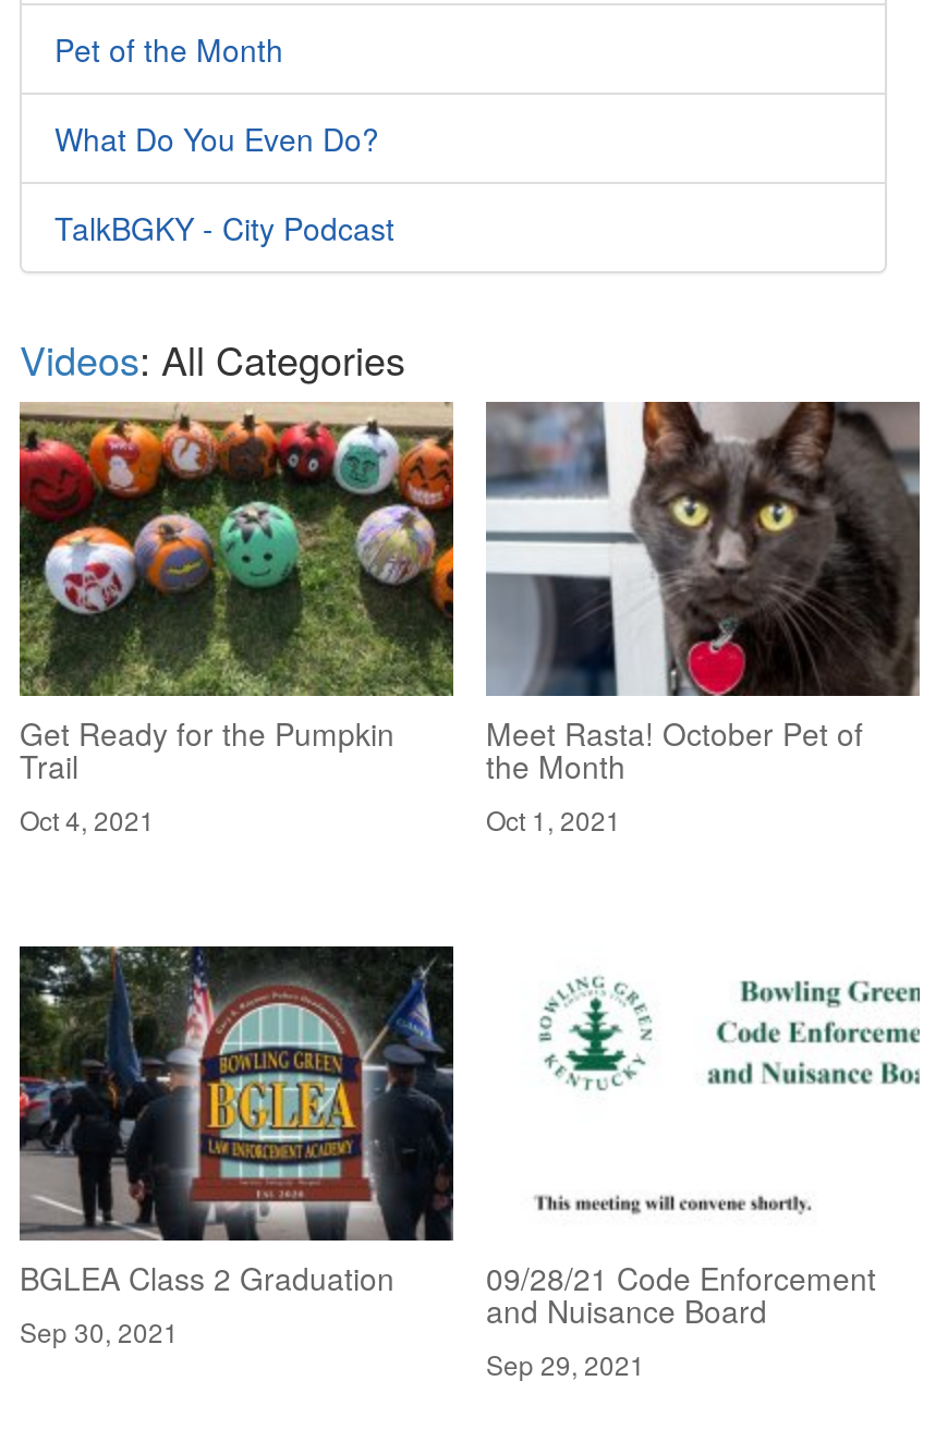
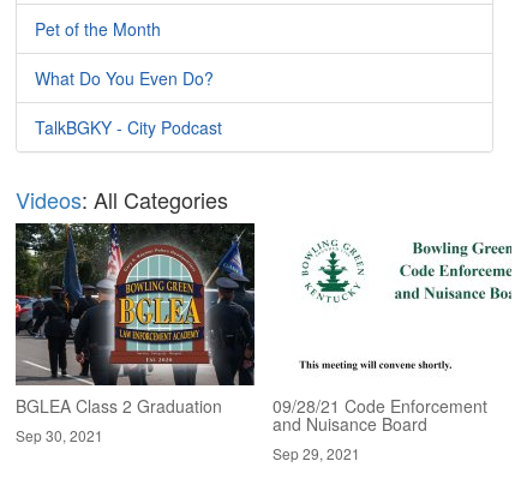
- [image]
- Get Ready for the Pumpkin
- Trail
- Oct 4, 2021

- [image]
- Meet Rasta! October Pet of
- the Month
- Oct 1, 2021
